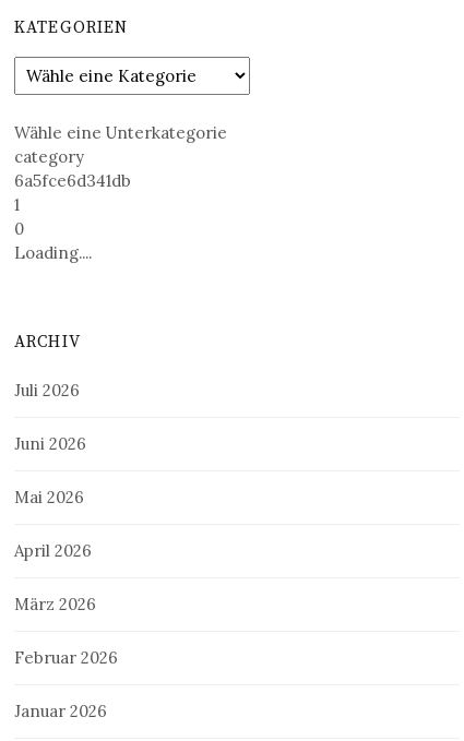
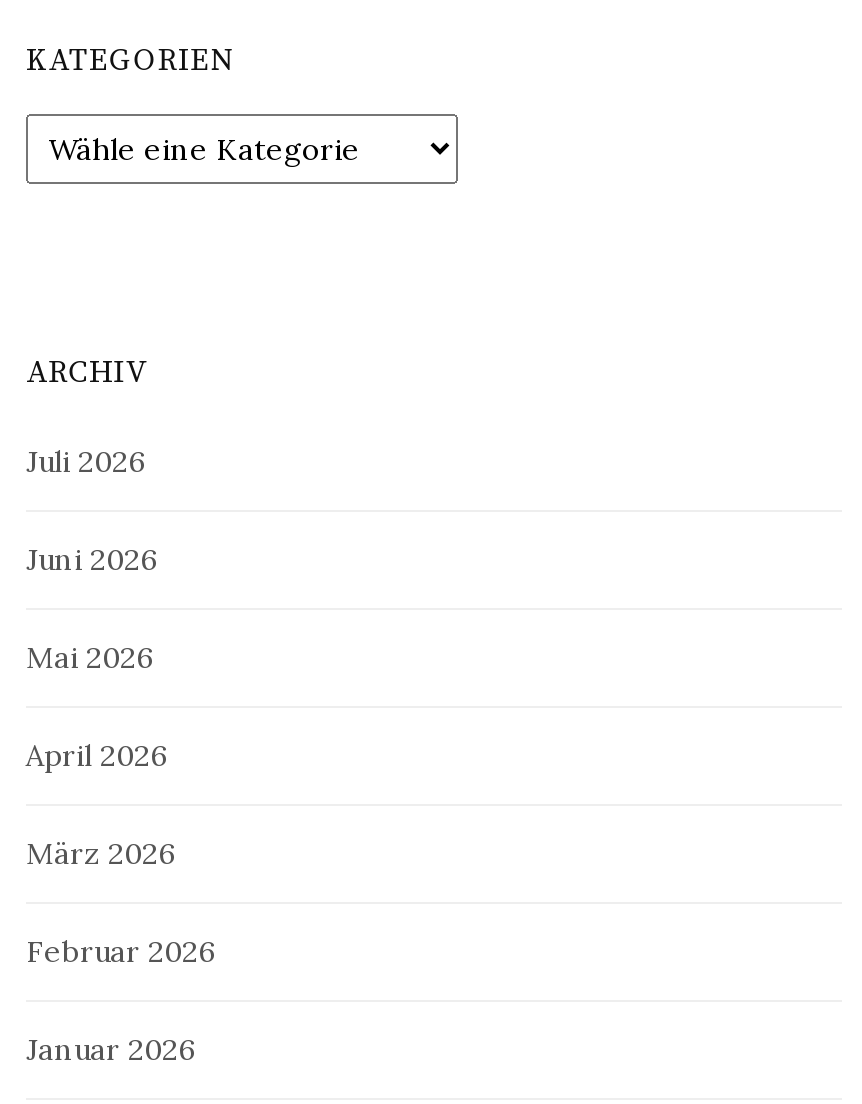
- Wähle eine Unterkategorie
- category
- 6a5fce6d341db
- 1
- 0
- Loading....
